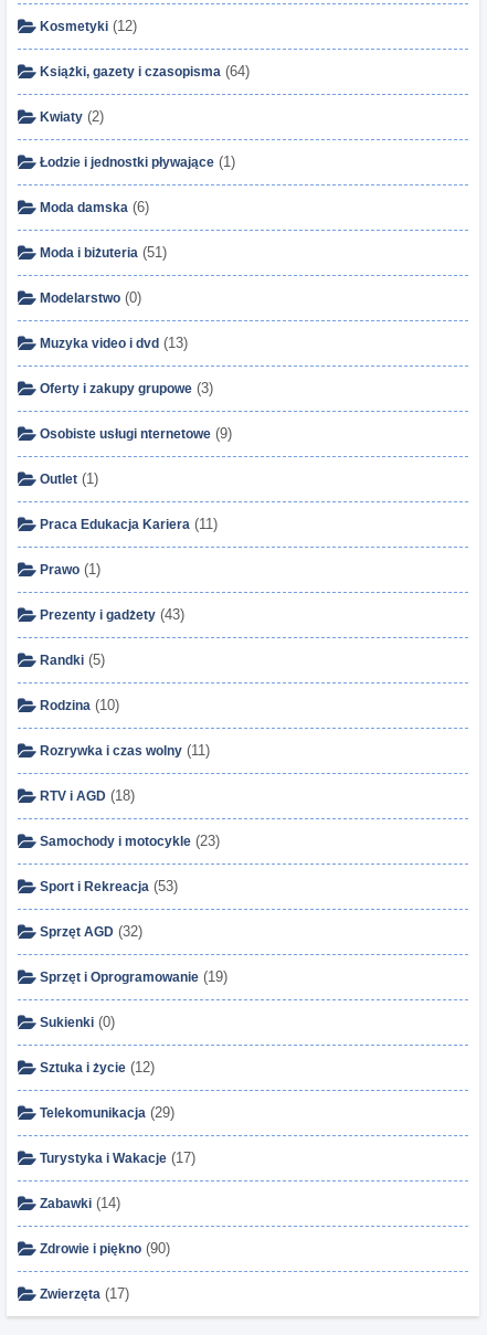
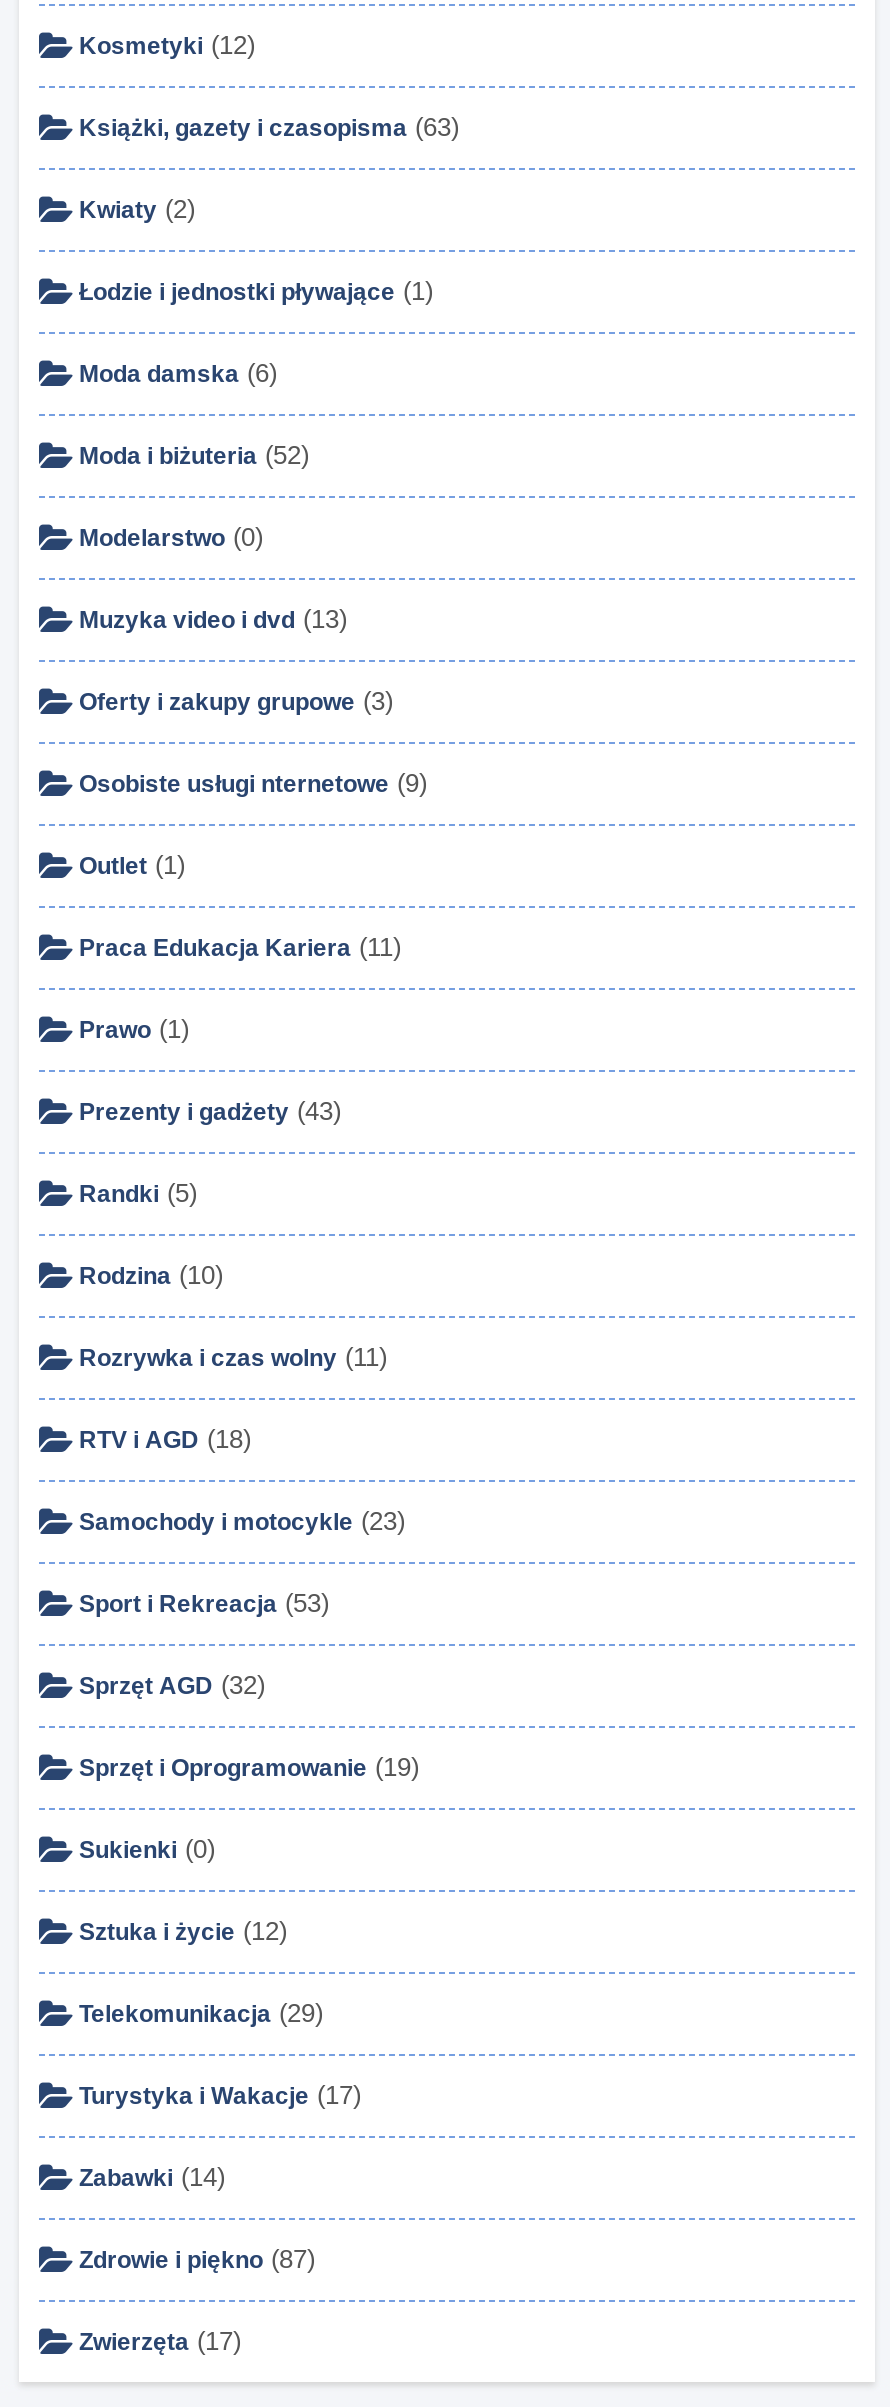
- Książki, gazety i czasopisma (64)
+ Książki, gazety i czasopisma (63)

- Moda i biżuteria (51)
+ Moda i biżuteria (52)

- Zdrowie i piękno (90)
+ Zdrowie i piękno (87)
